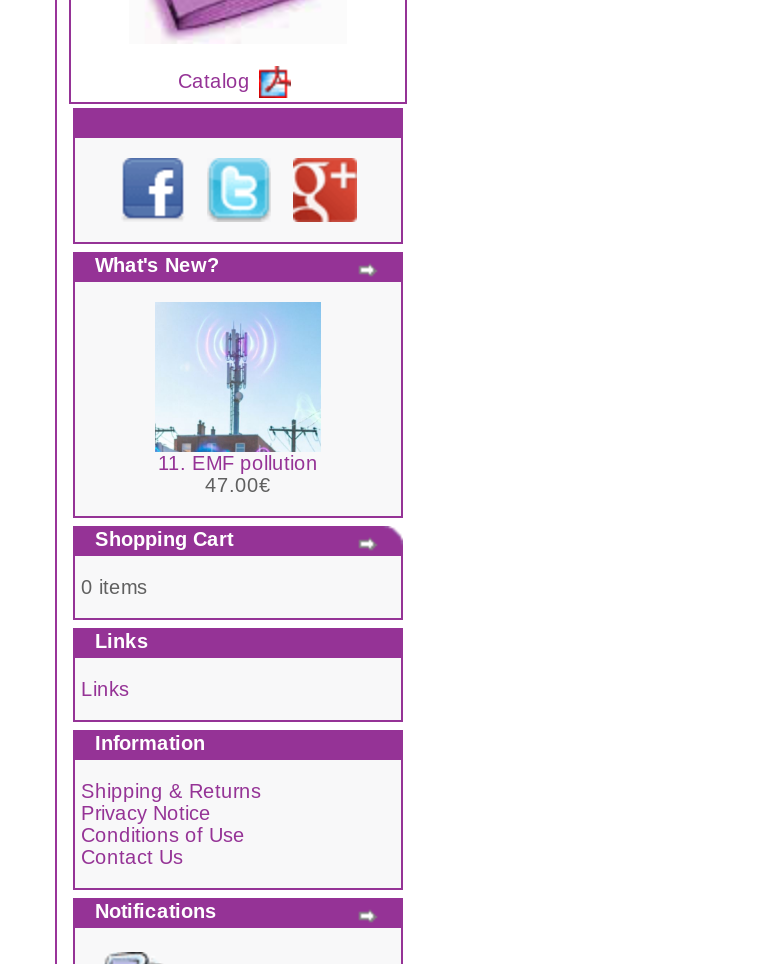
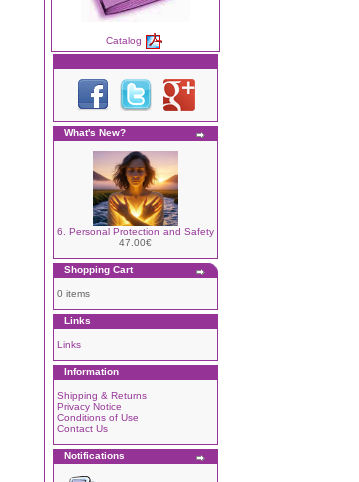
- [image]
- 11. EMF pollution
+ [image]
+ 6. Personal Protection and Safety
